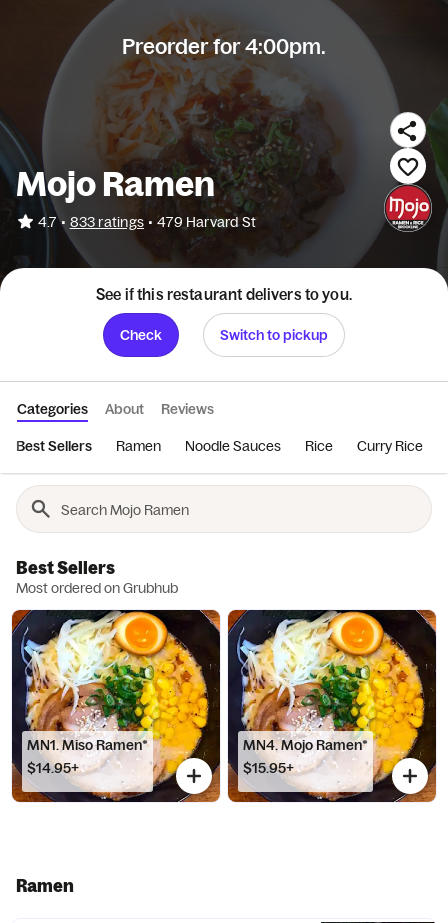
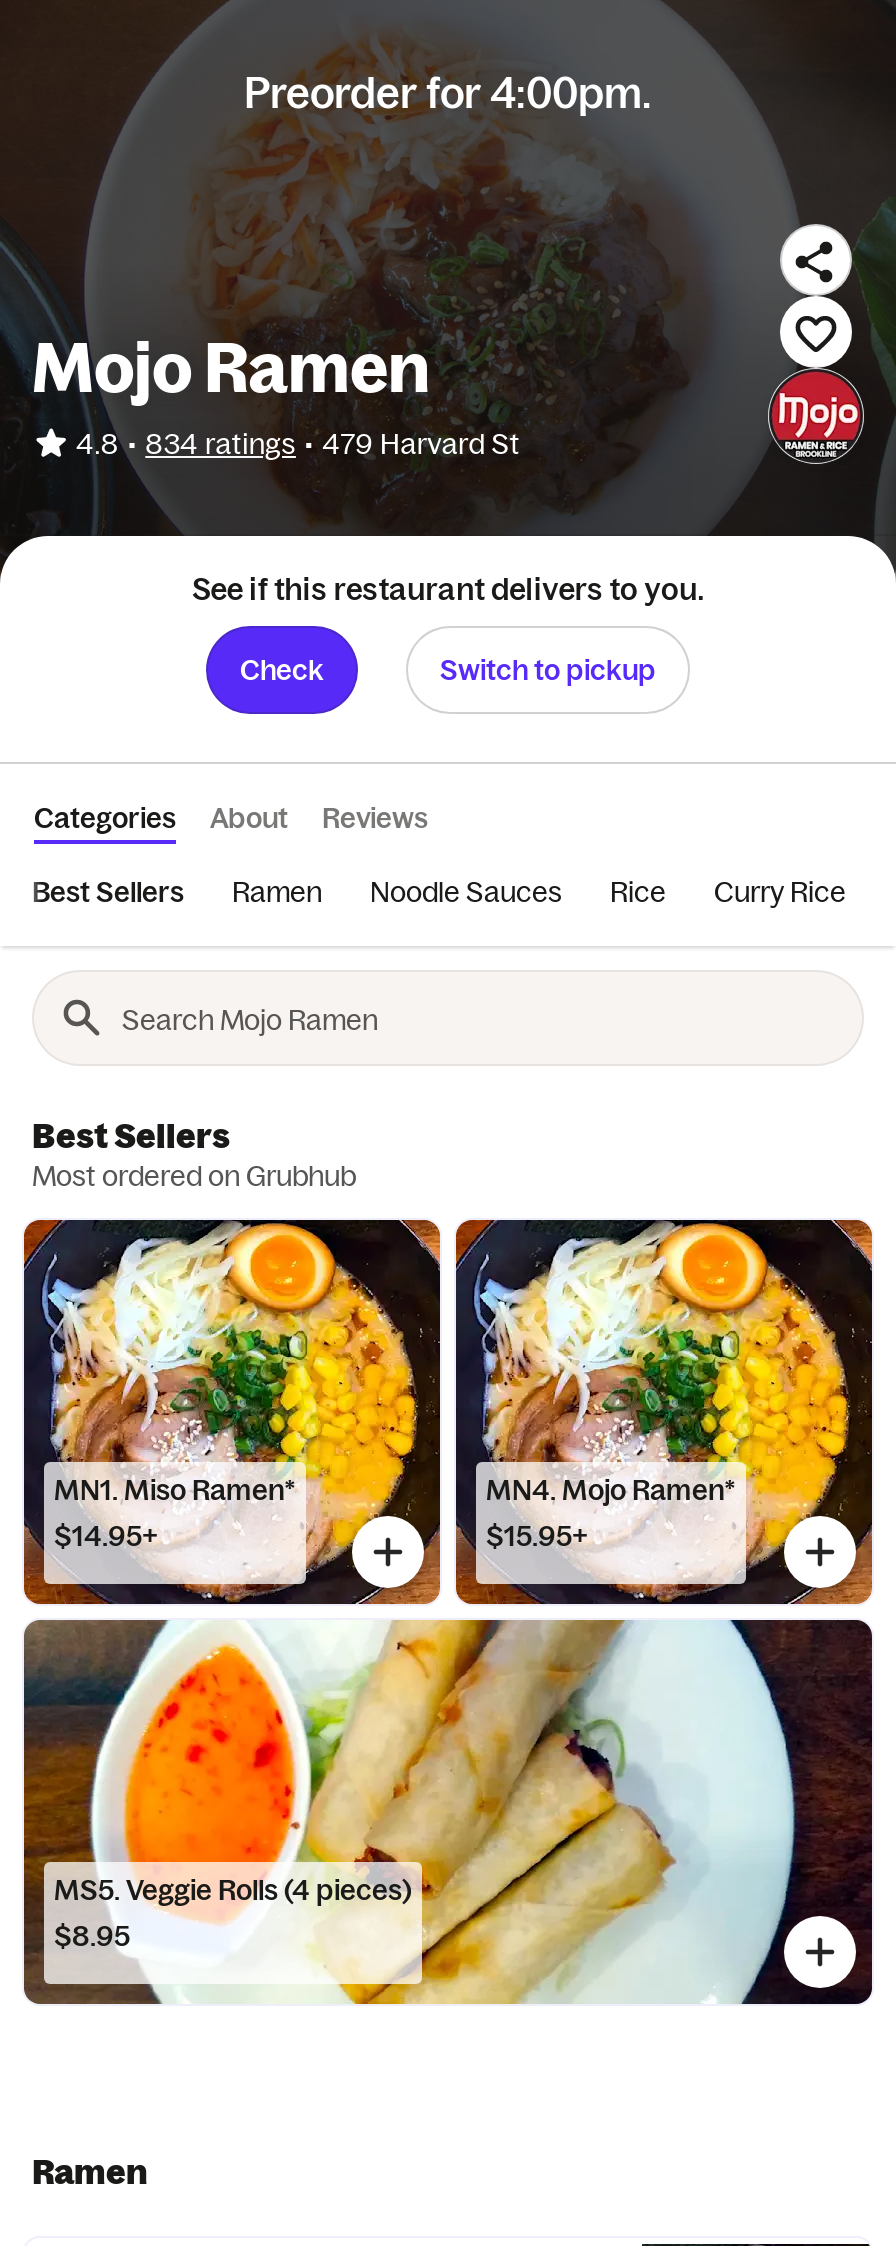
- 4.7 • 833 ratings • 479 Harvard St
+ 4.8 • 834 ratings • 479 Harvard St

+ [image]
+ MS5. Veggie Rolls (4 pieces)
+ $8.95
